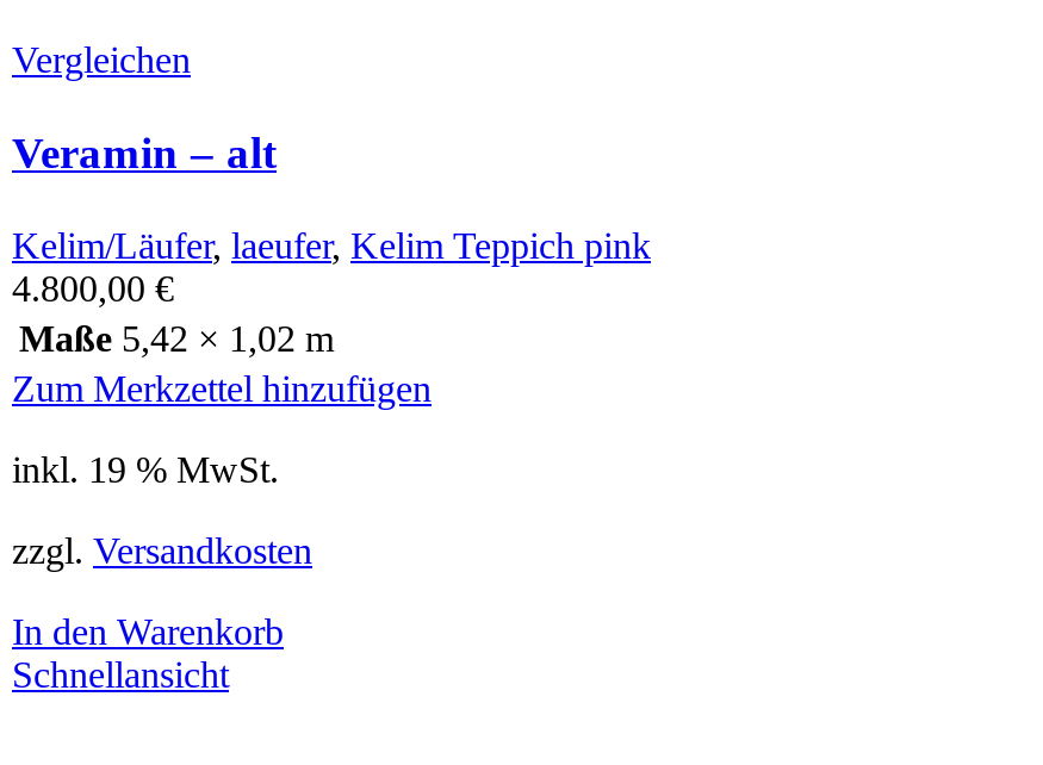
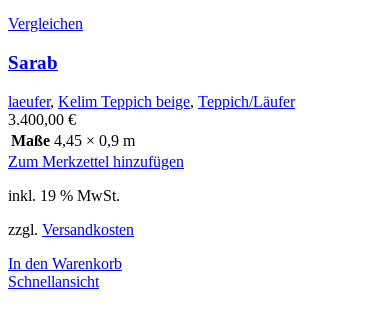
- Veramin – alt
+ Sarab

- Kelim/Läufer, laeufer, Kelim Teppich pink
- 4.800,00 €
- Maße 5,42 × 1,02 m
+ laeufer, Kelim Teppich beige, Teppich/Läufer
+ 3.400,00 €
+ Maße 4,45 × 0,9 m
